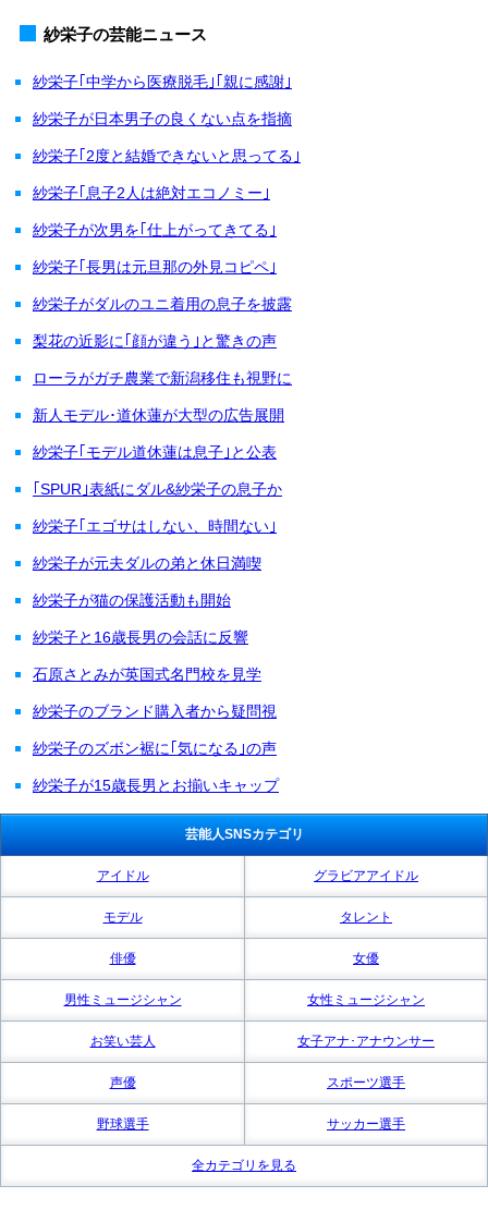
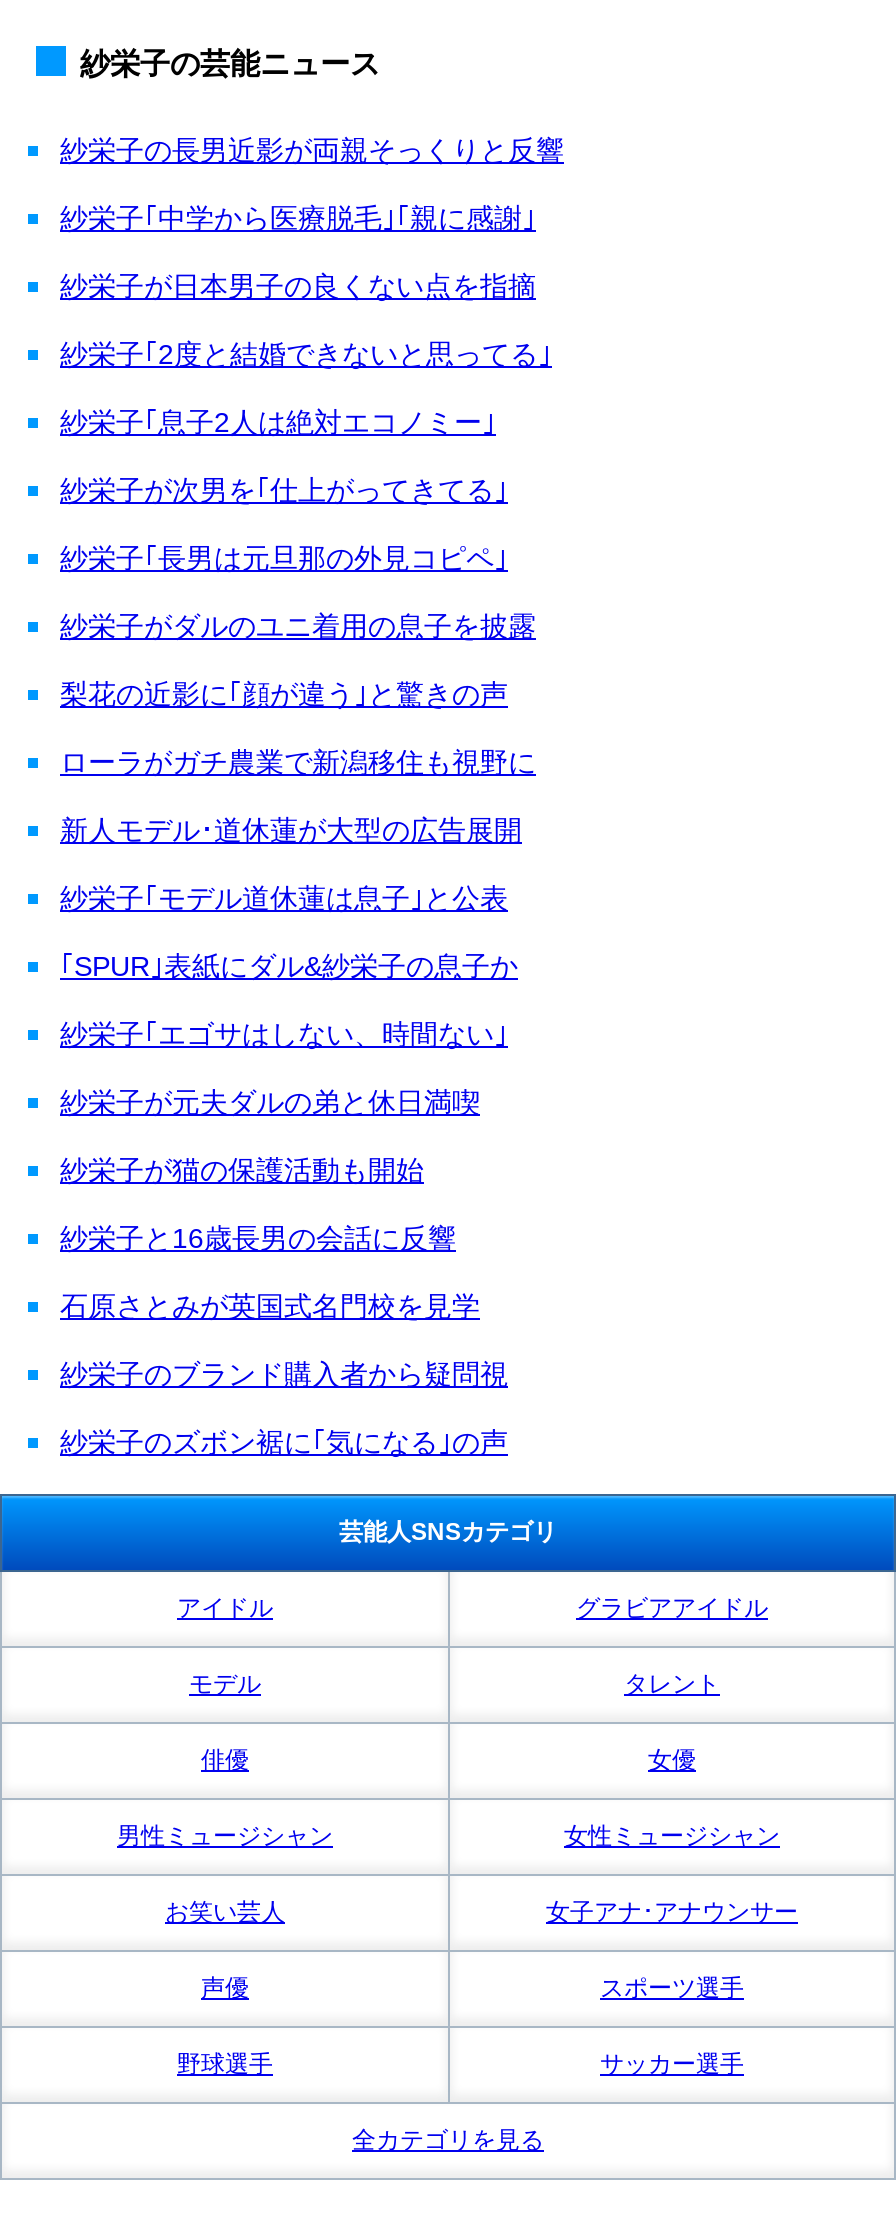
+ 紗栄子の長男近影が両親そっくりと反響

moved down: 紗栄子｢中学から医療脱毛｣｢親に感謝｣ | 紗栄子が日本男子の良くない点を指摘 | 紗栄子｢2度と結婚できないと思ってる｣ | ... | 紗栄子のブランド購入者から疑問視 | 紗栄子のズボン裾に｢気になる｣の声

- 紗栄子が15歳長男とお揃いキャップ
